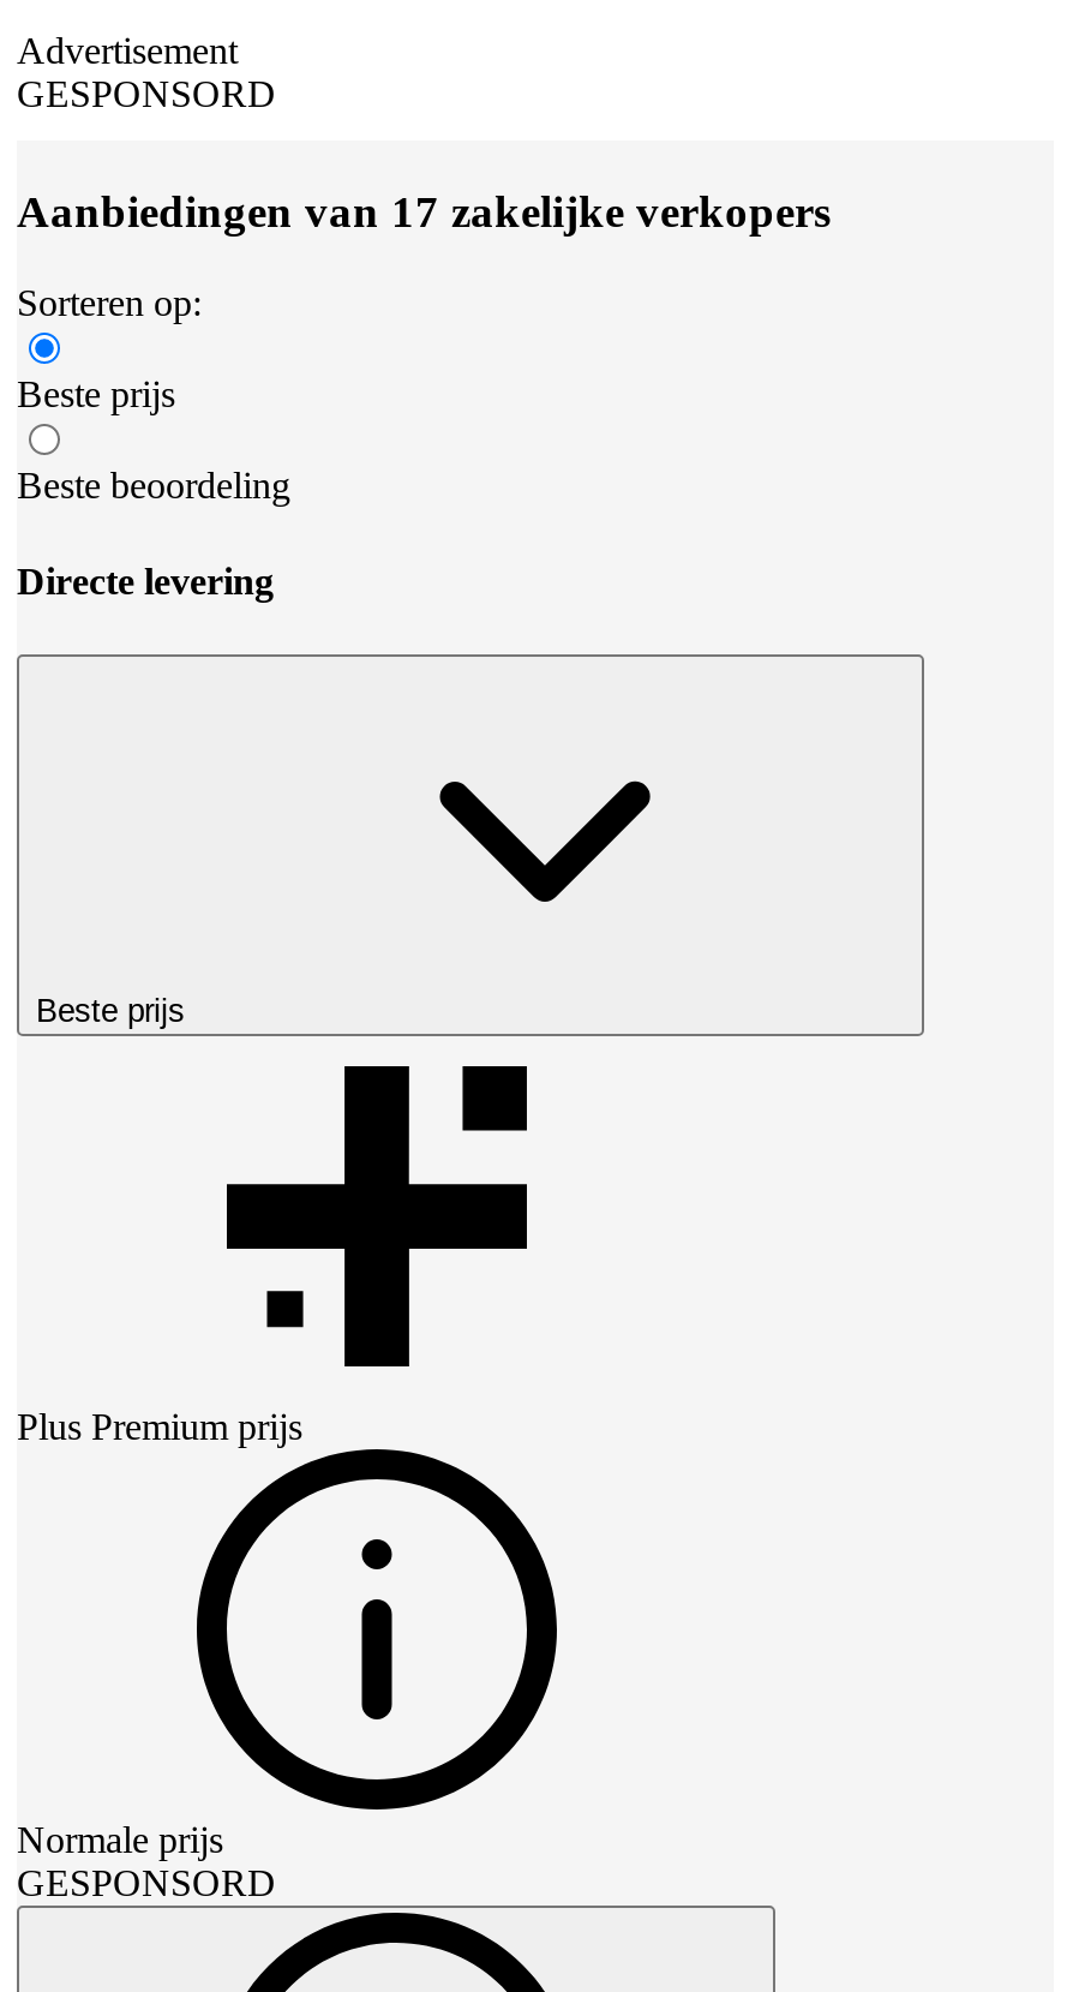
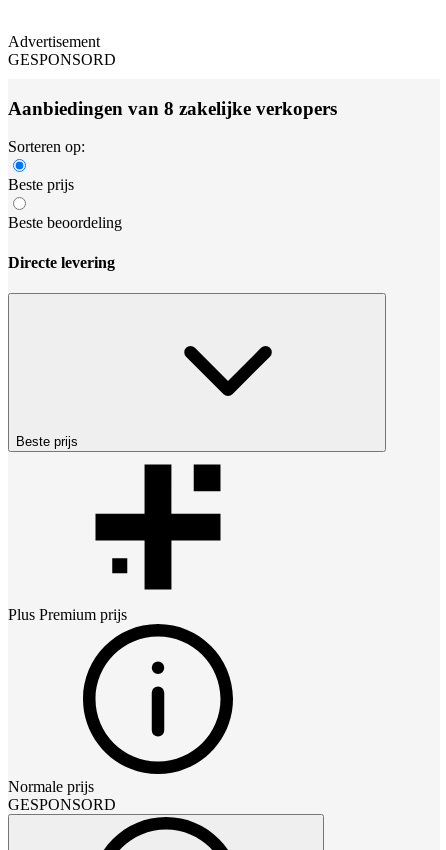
- Aanbiedingen van 17 zakelijke verkopers
+ Aanbiedingen van 8 zakelijke verkopers
